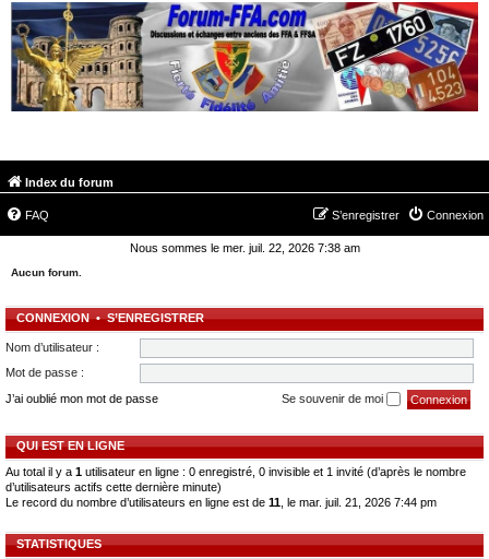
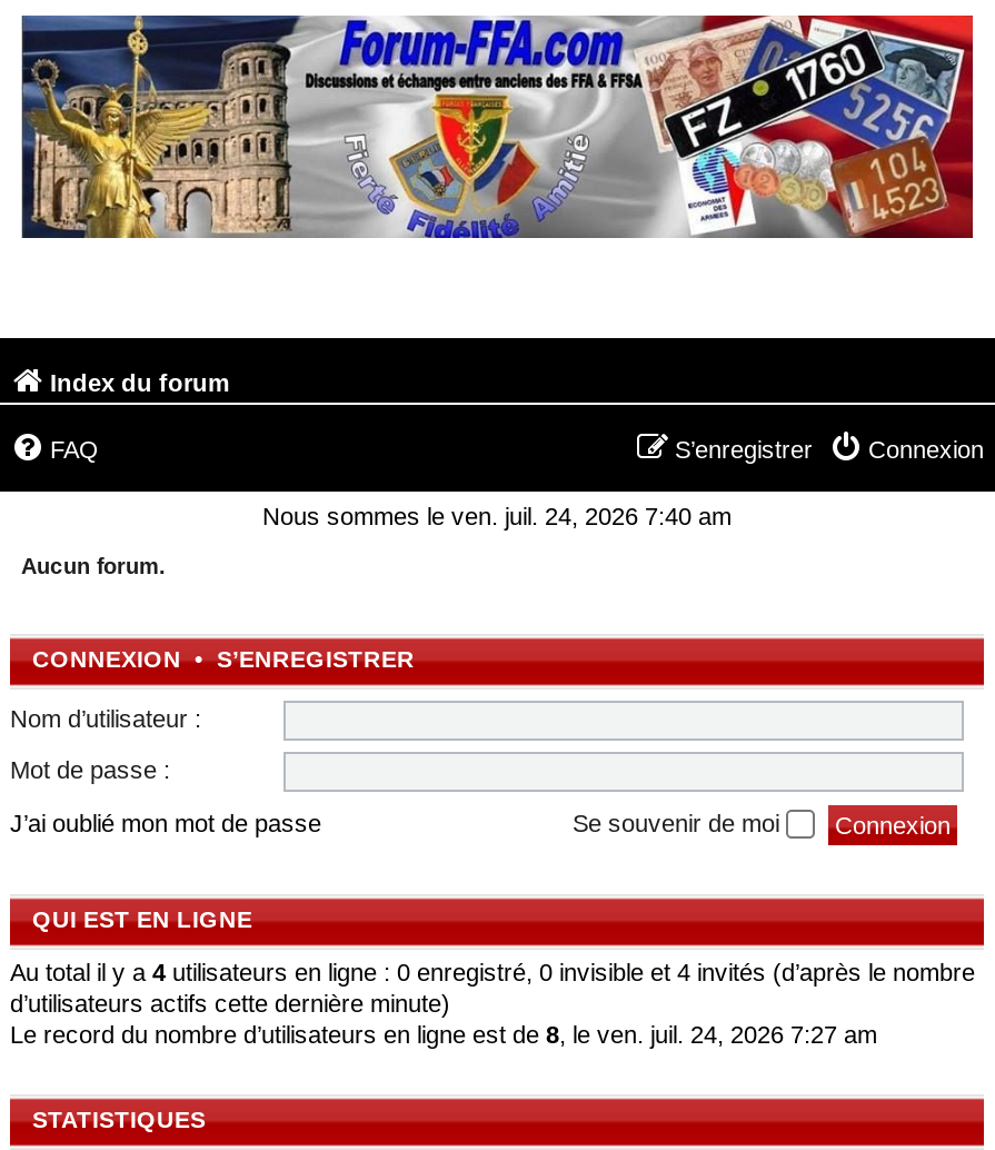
- Nous sommes le mer. juil. 22, 2026 7:38 am
+ Nous sommes le ven. juil. 24, 2026 7:40 am

- Au total il y a 1 utilisateur en ligne : 0 enregistré, 0 invisible et 1 invité (d’après le nombre
+ Au total il y a 4 utilisateurs en ligne : 0 enregistré, 0 invisible et 4 invités (d’après le nombre

- Le record du nombre d’utilisateurs en ligne est de 11, le mar. juil. 21, 2026 7:44 pm
+ Le record du nombre d’utilisateurs en ligne est de 8, le ven. juil. 24, 2026 7:27 am
